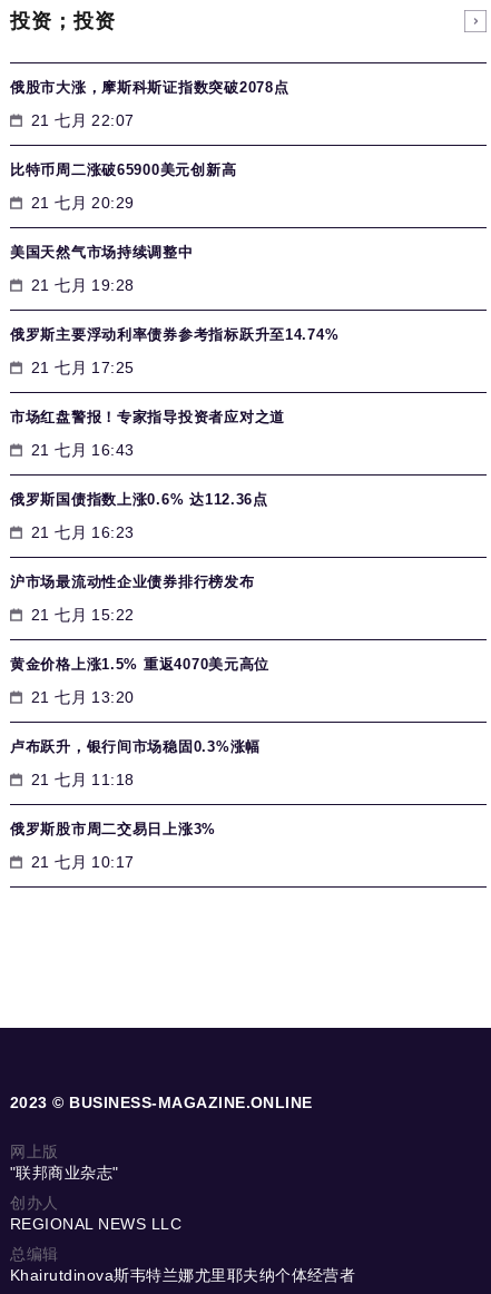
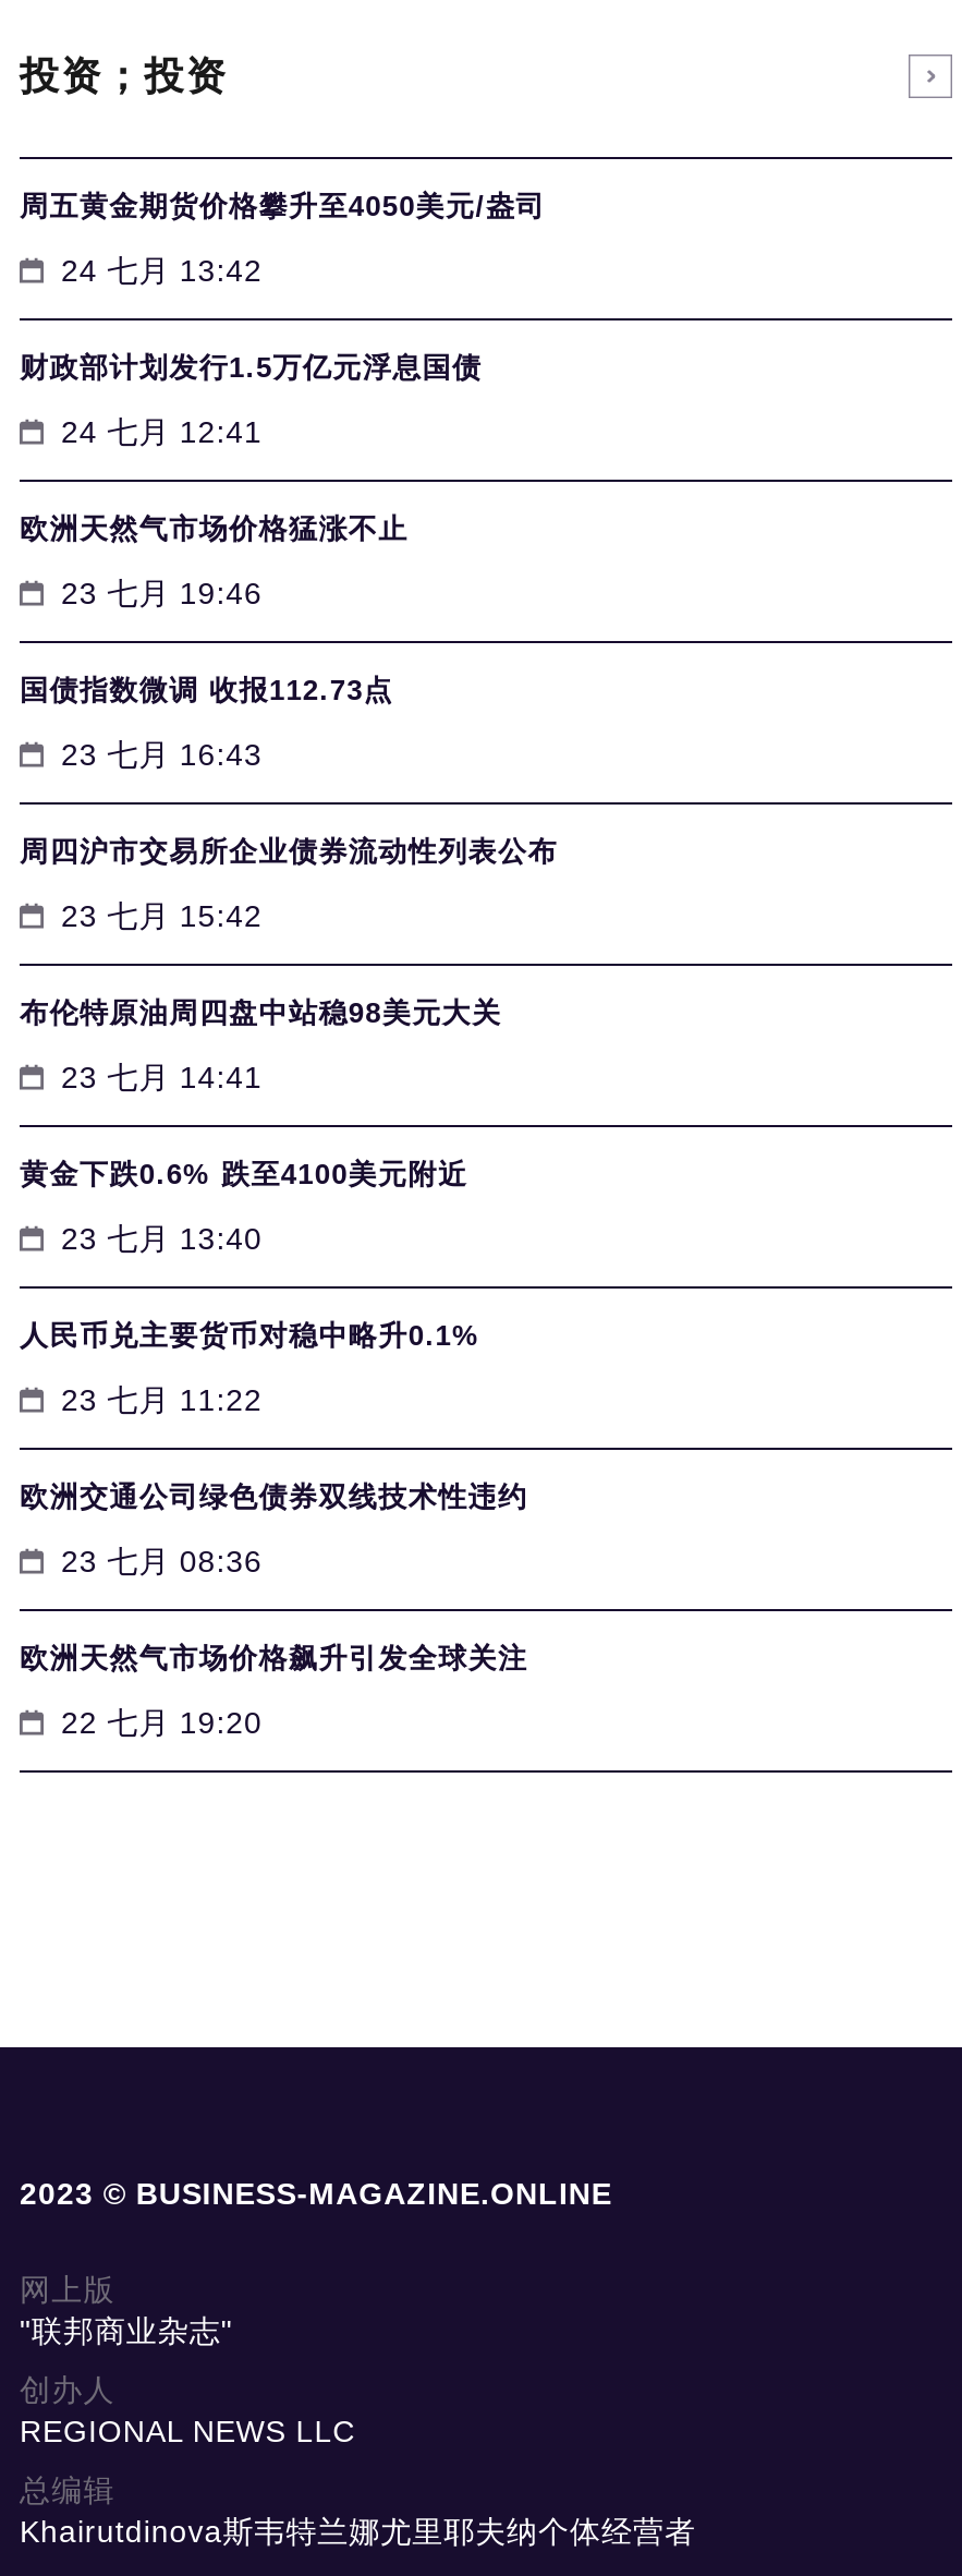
- 俄股市大涨，摩斯科斯证指数突破2078点
+ 周五黄金期货价格攀升至4050美元/盎司

- 21 七月 22:07
+ 24 七月 13:42

- 比特币周二涨破65900美元创新高
+ 财政部计划发行1.5万亿元浮息国债

- 21 七月 20:29
+ 24 七月 12:41

- 美国天然气市场持续调整中
+ 欧洲天然气市场价格猛涨不止

- 21 七月 19:28
+ 23 七月 19:46

- 俄罗斯主要浮动利率债券参考指标跃升至14.74%
+ 国债指数微调 收报112.73点

- 21 七月 17:25
+ 23 七月 16:43

- 市场红盘警报！专家指导投资者应对之道
+ 周四沪市交易所企业债券流动性列表公布

- 21 七月 16:43
+ 23 七月 15:42

- 俄罗斯国债指数上涨0.6% 达112.36点
+ 布伦特原油周四盘中站稳98美元大关

- 21 七月 16:23
+ 23 七月 14:41

- 沪市场最流动性企业债券排行榜发布
+ 黄金下跌0.6% 跌至4100美元附近

- 21 七月 15:22
+ 23 七月 13:40

- 黄金价格上涨1.5% 重返4070美元高位
+ 人民币兑主要货币对稳中略升0.1%

- 21 七月 13:20
+ 23 七月 11:22

- 卢布跃升，银行间市场稳固0.3%涨幅
+ 欧洲交通公司绿色债券双线技术性违约

- 21 七月 11:18
+ 23 七月 08:36

- 俄罗斯股市周二交易日上涨3%
+ 欧洲天然气市场价格飙升引发全球关注

- 21 七月 10:17
+ 22 七月 19:20
